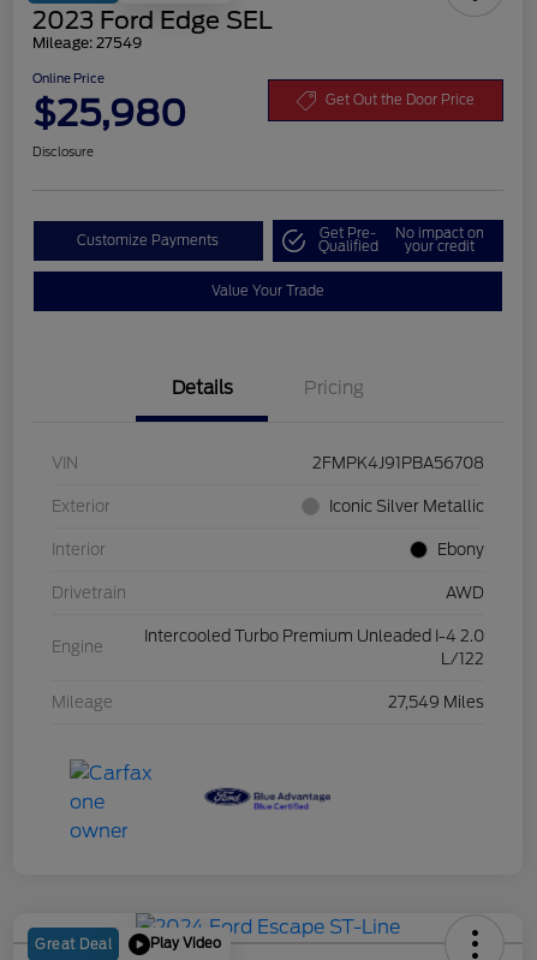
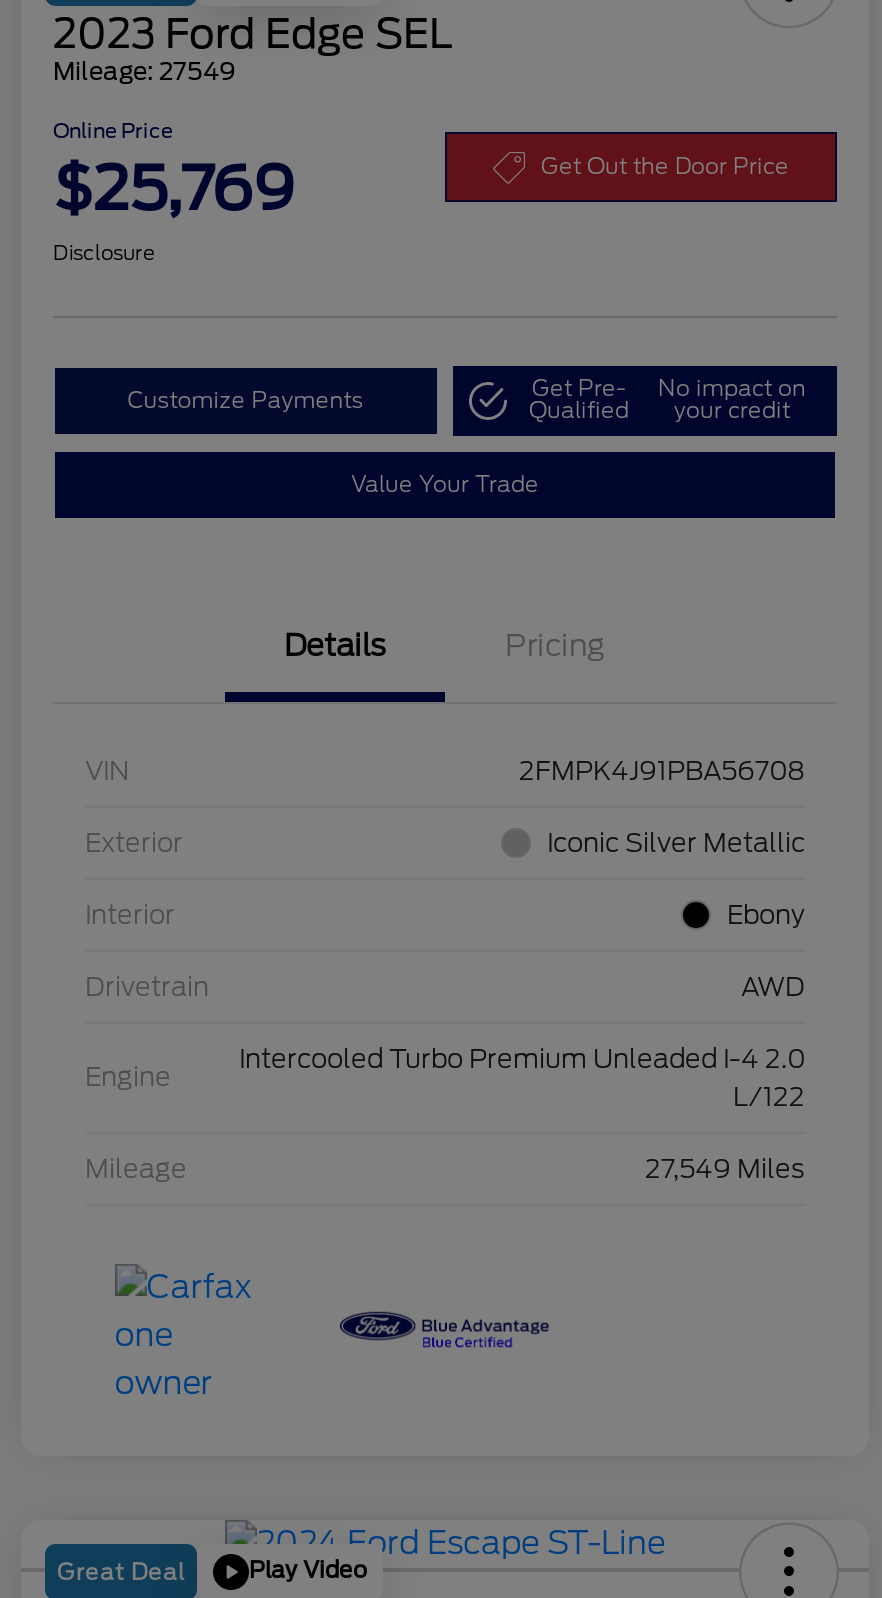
- $25,980
+ $25,769
